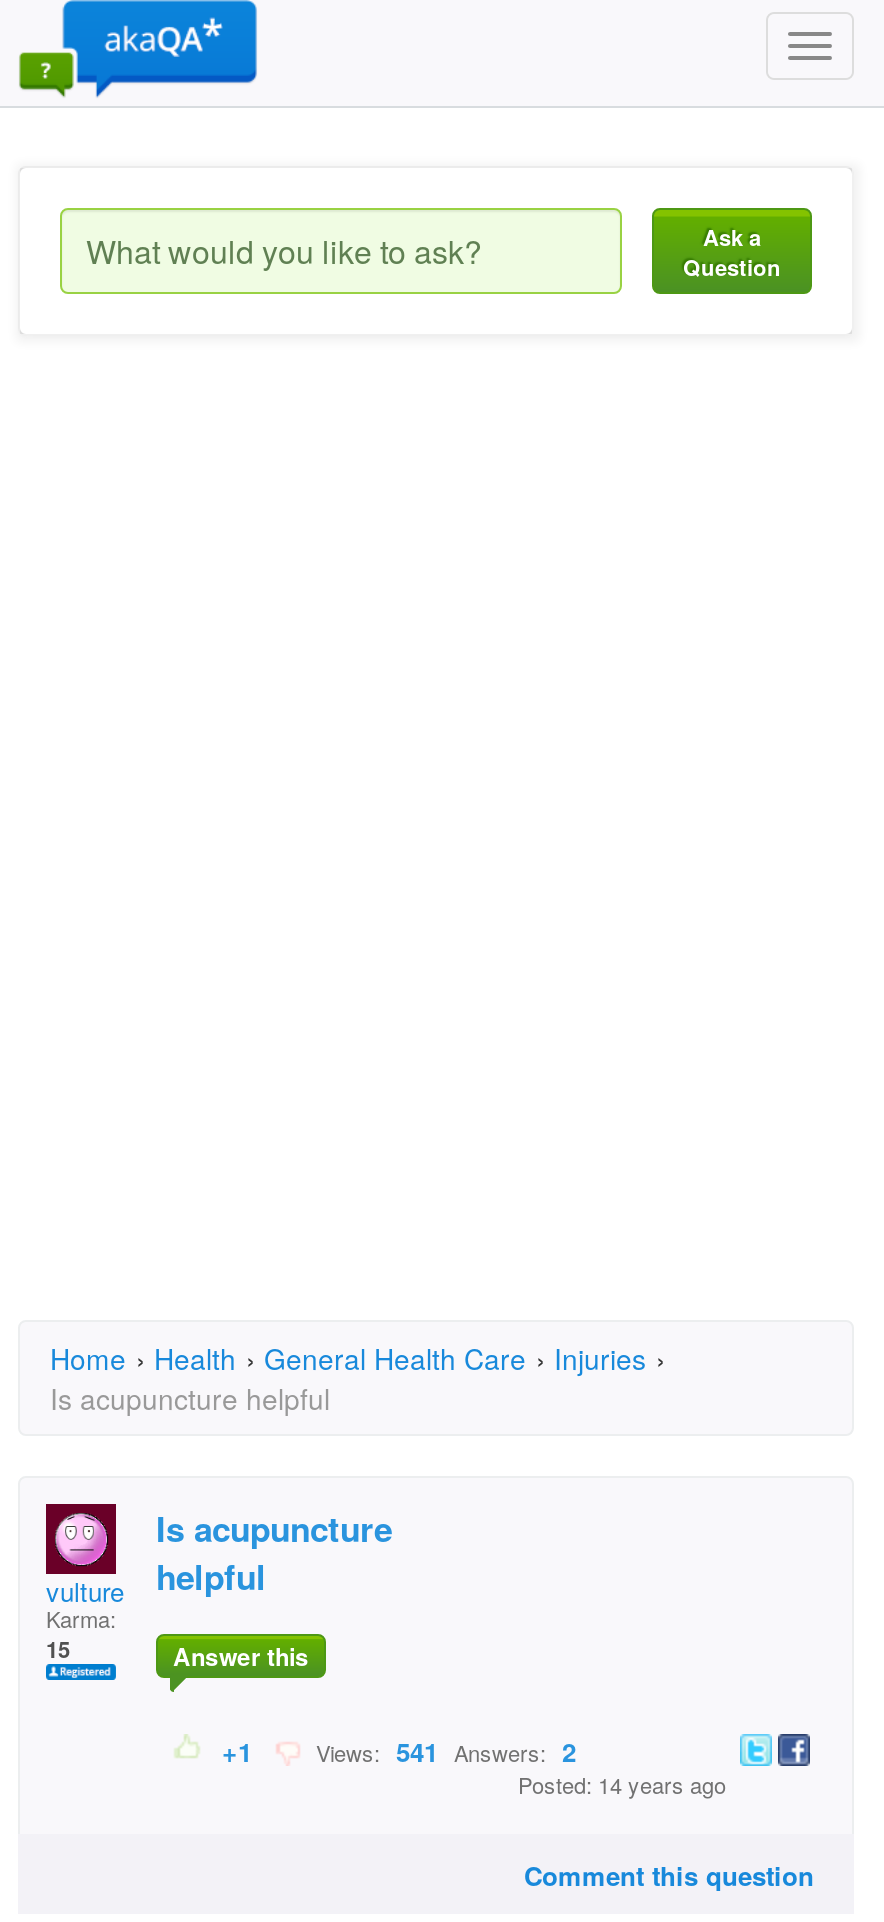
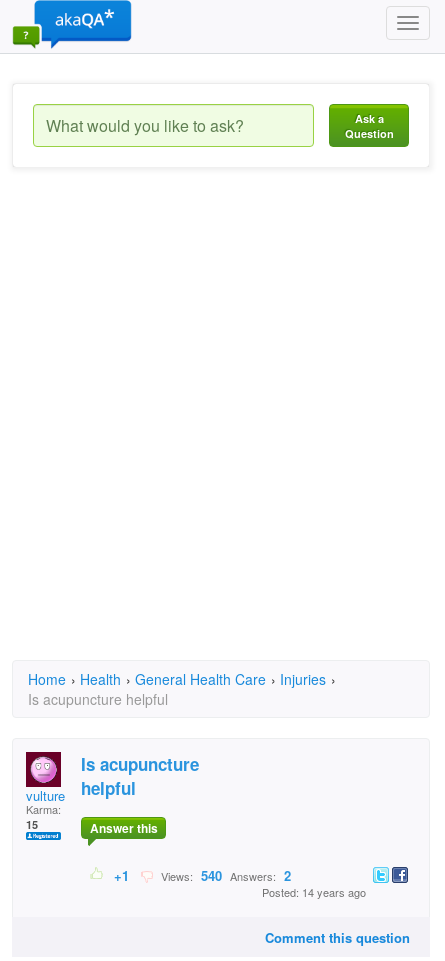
- Views: 541 Answers: 2
+ Views: 540 Answers: 2
